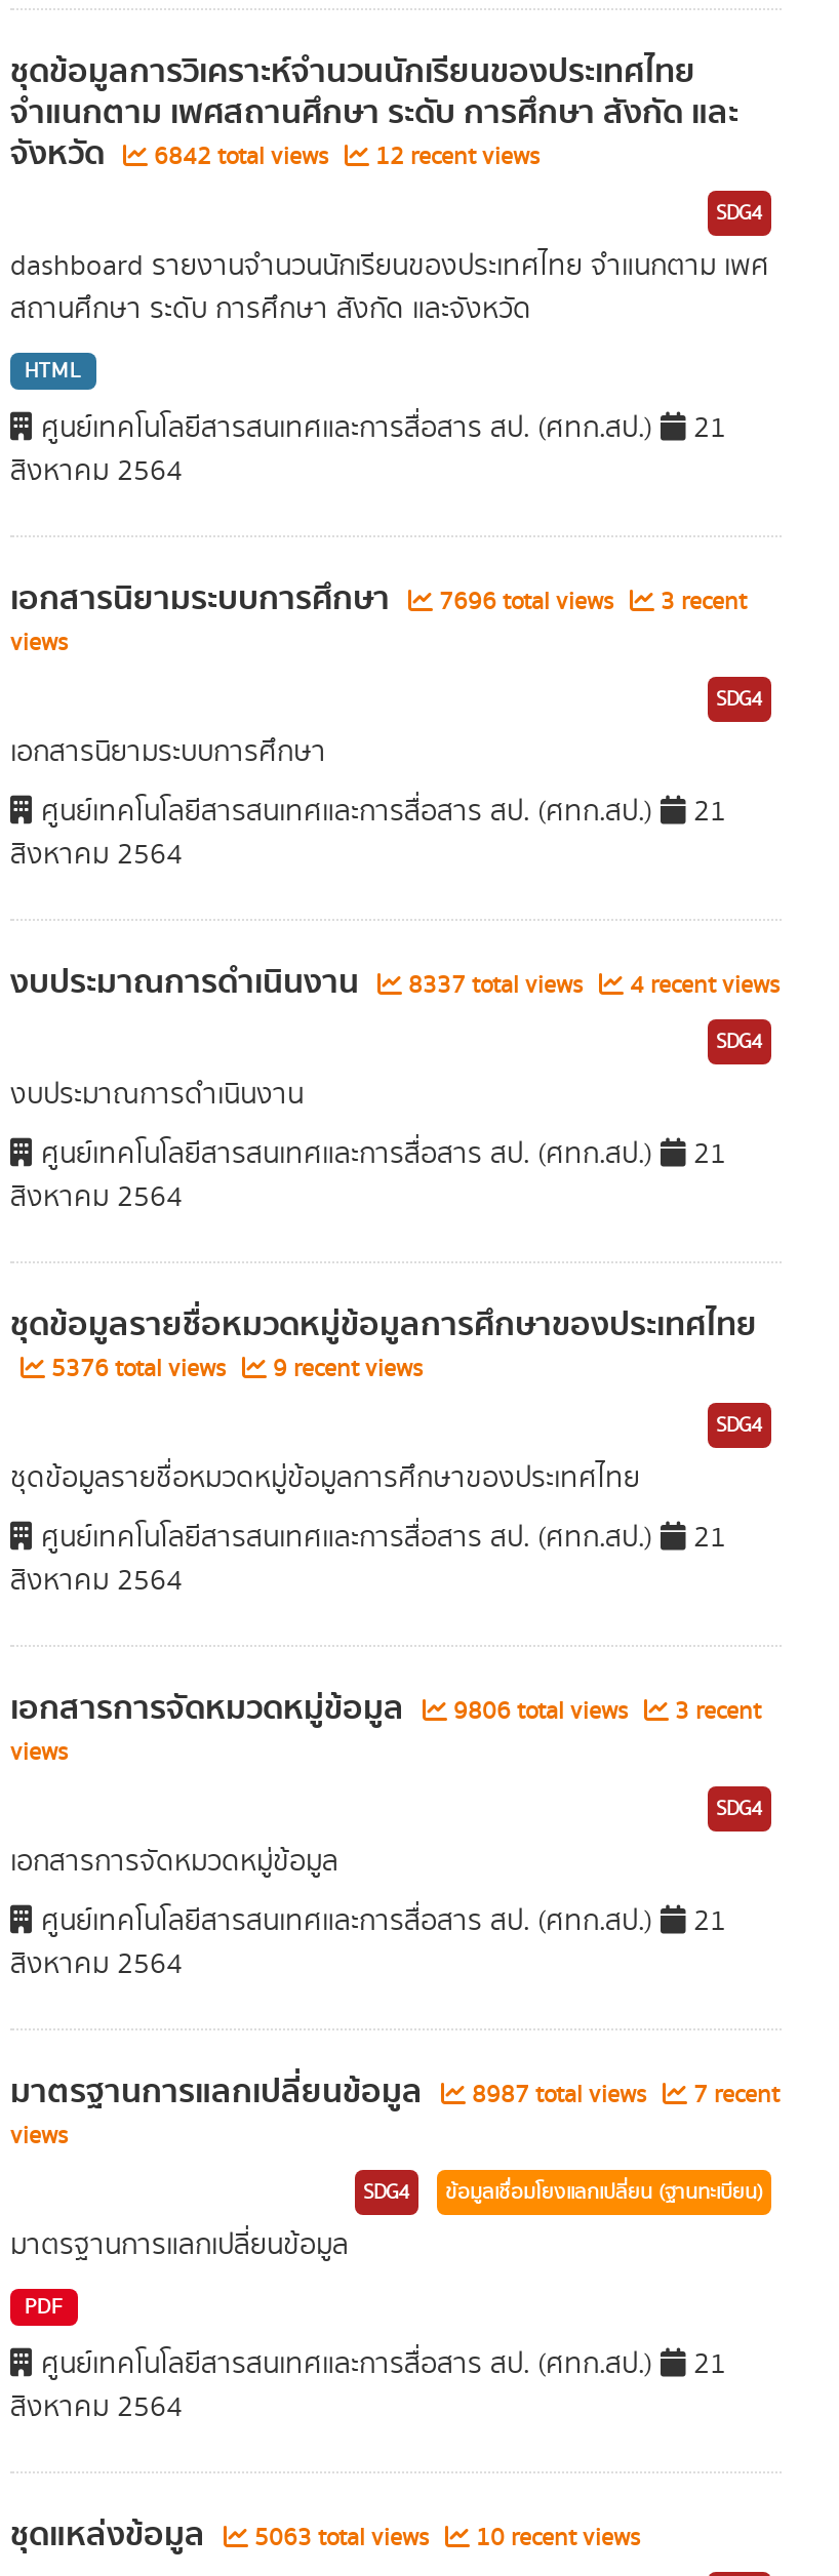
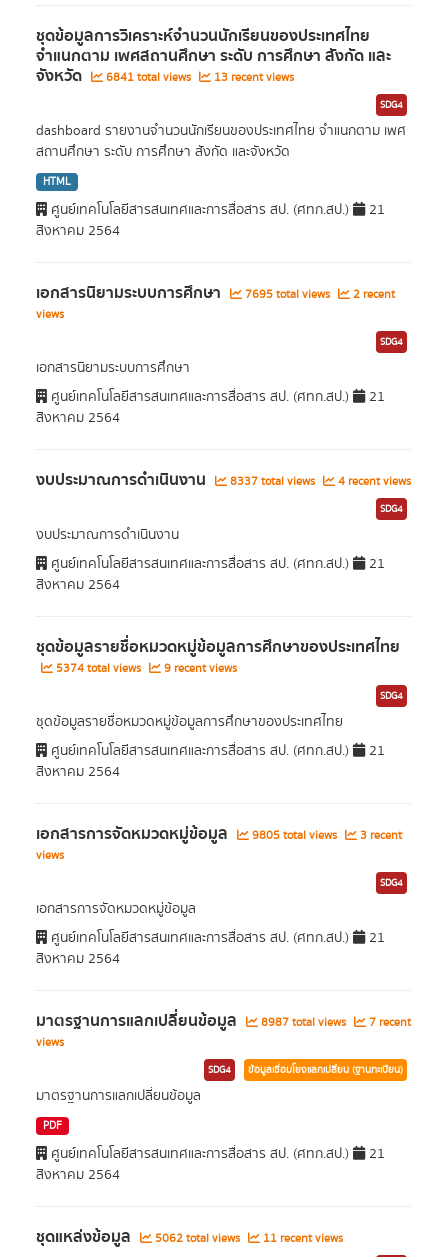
- 6842 total views
+ 6841 total views

- 12 recent views
+ 13 recent views

- 7696 total views
+ 7695 total views

- 3 recent
+ 2 recent

- 5376 total views 9 recent views
+ 5374 total views 9 recent views

- เอกสารการจัดหมวดหมู่ข้อมูล 9806 total views 3 recent
+ เอกสารการจัดหมวดหมู่ข้อมูล 9805 total views 3 recent

- 5063 total views
+ 5062 total views

- 10 recent views
+ 11 recent views
